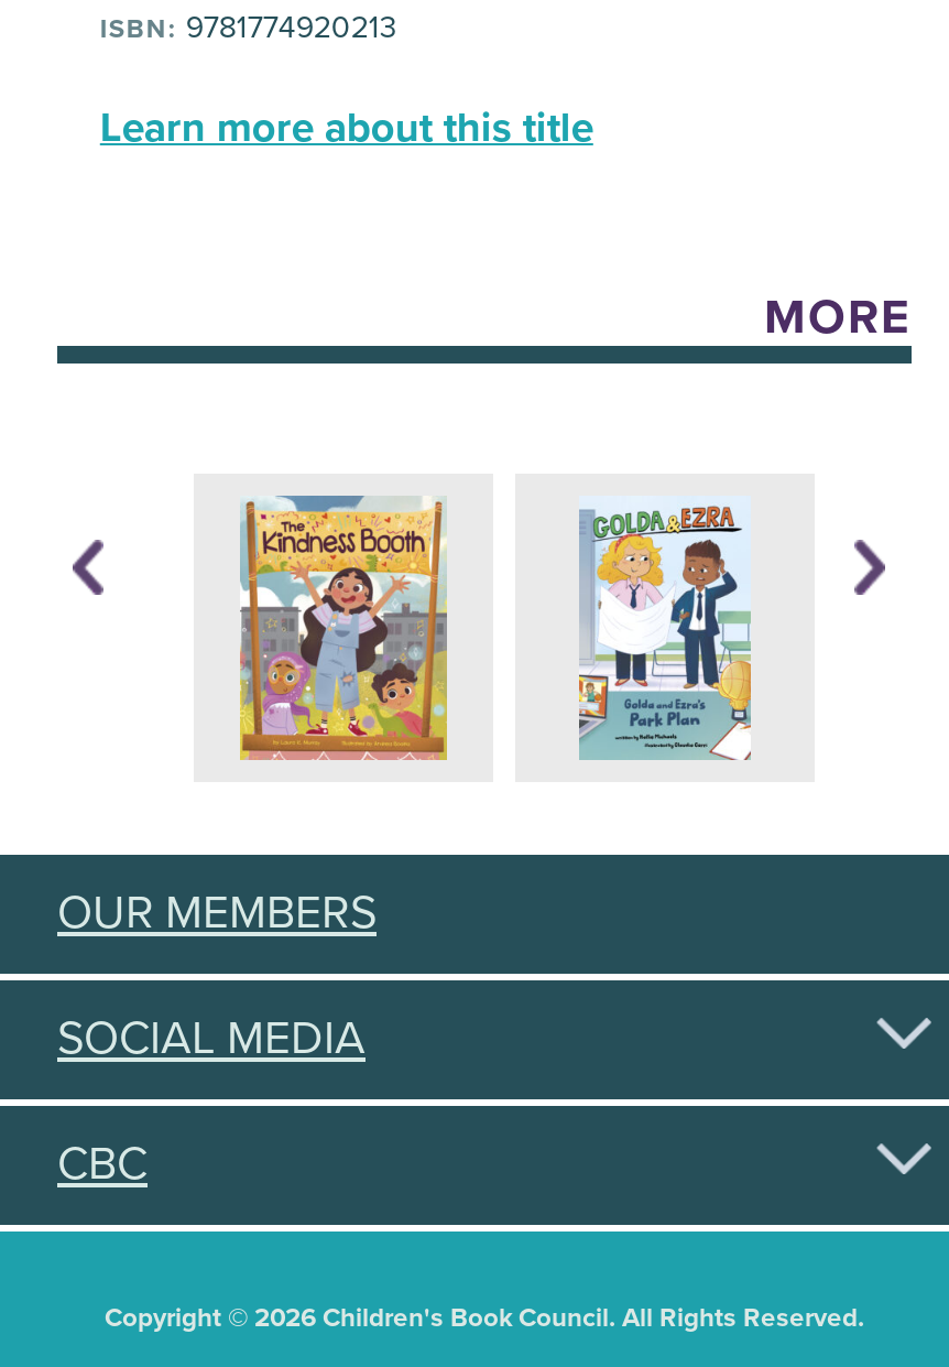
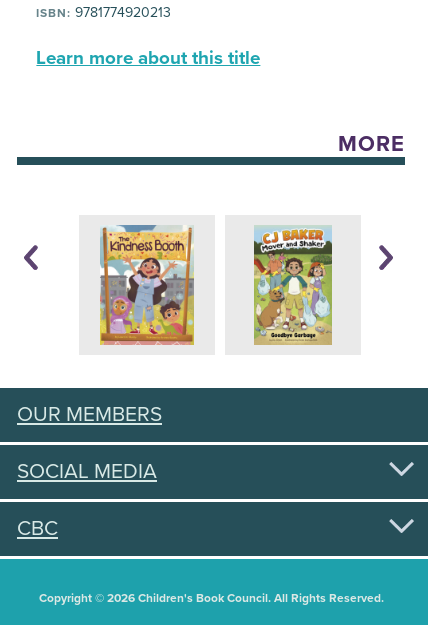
- [image]
+ [image]
